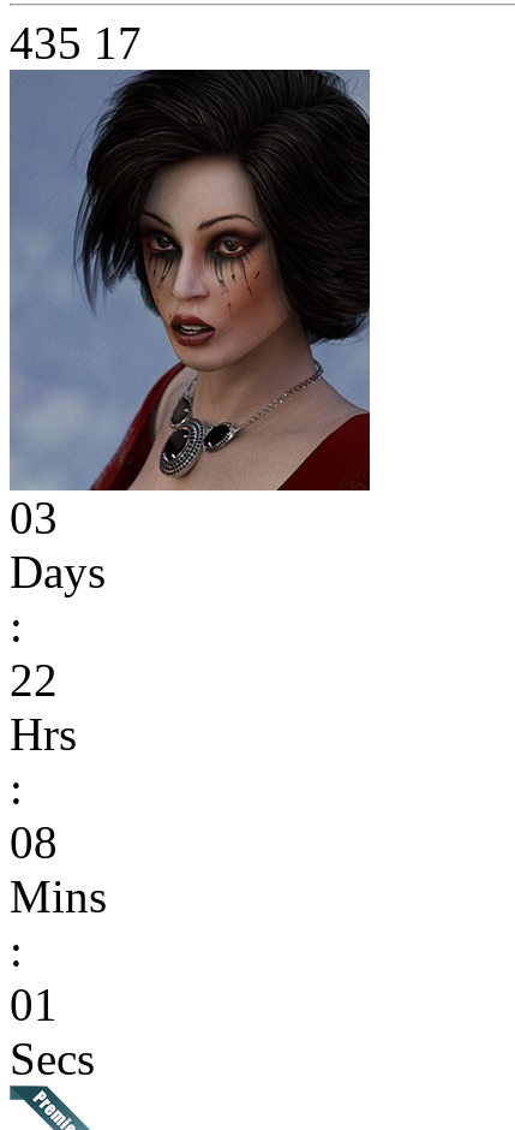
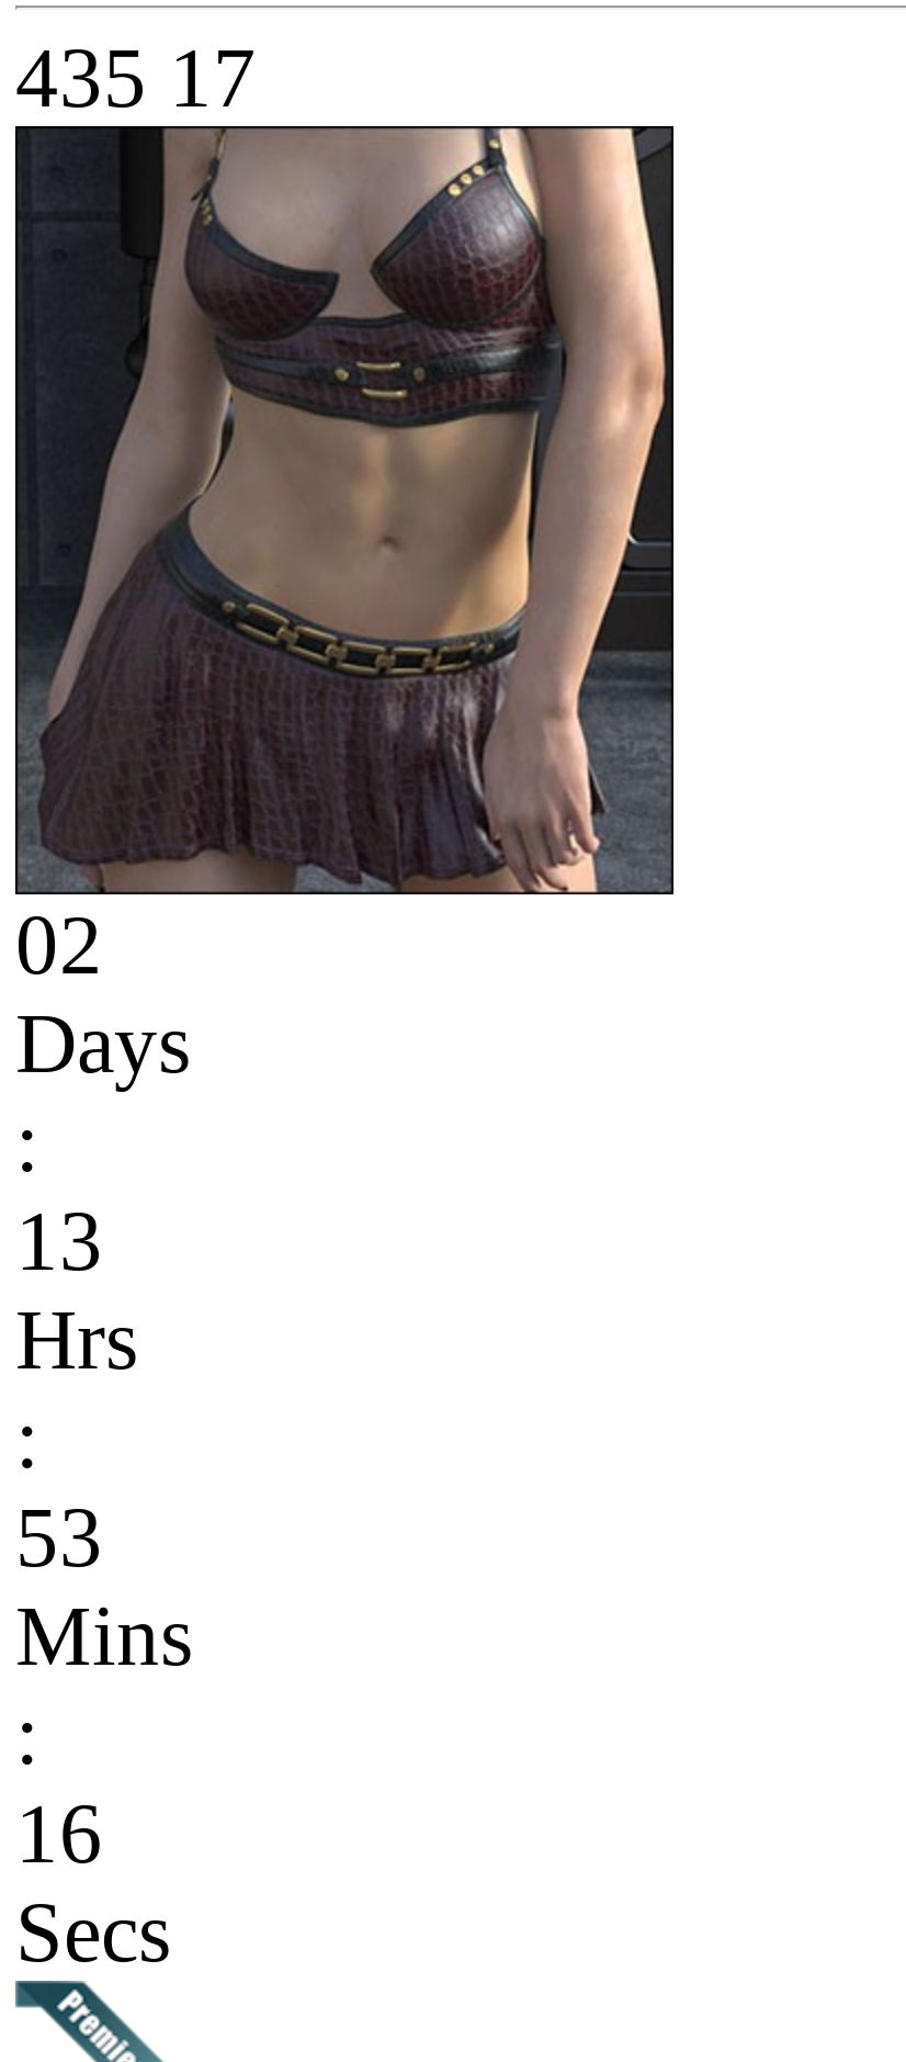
- [image]
- 03
+ [image]
+ 02

- 22
+ 13

- 08
+ 53

- 01
+ 16
